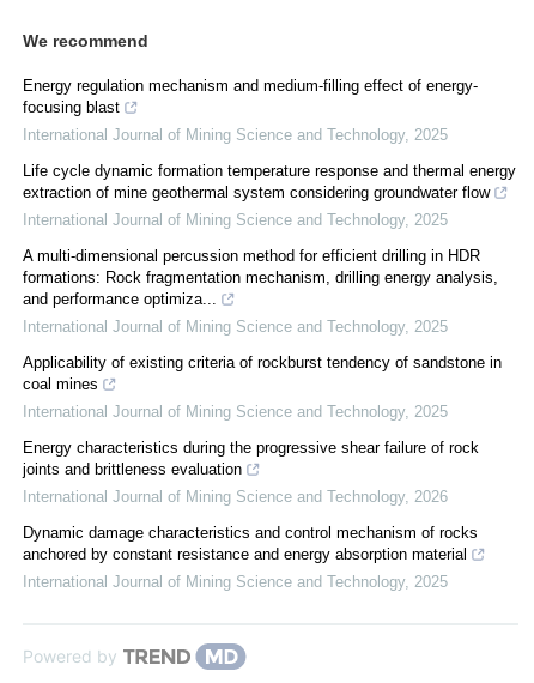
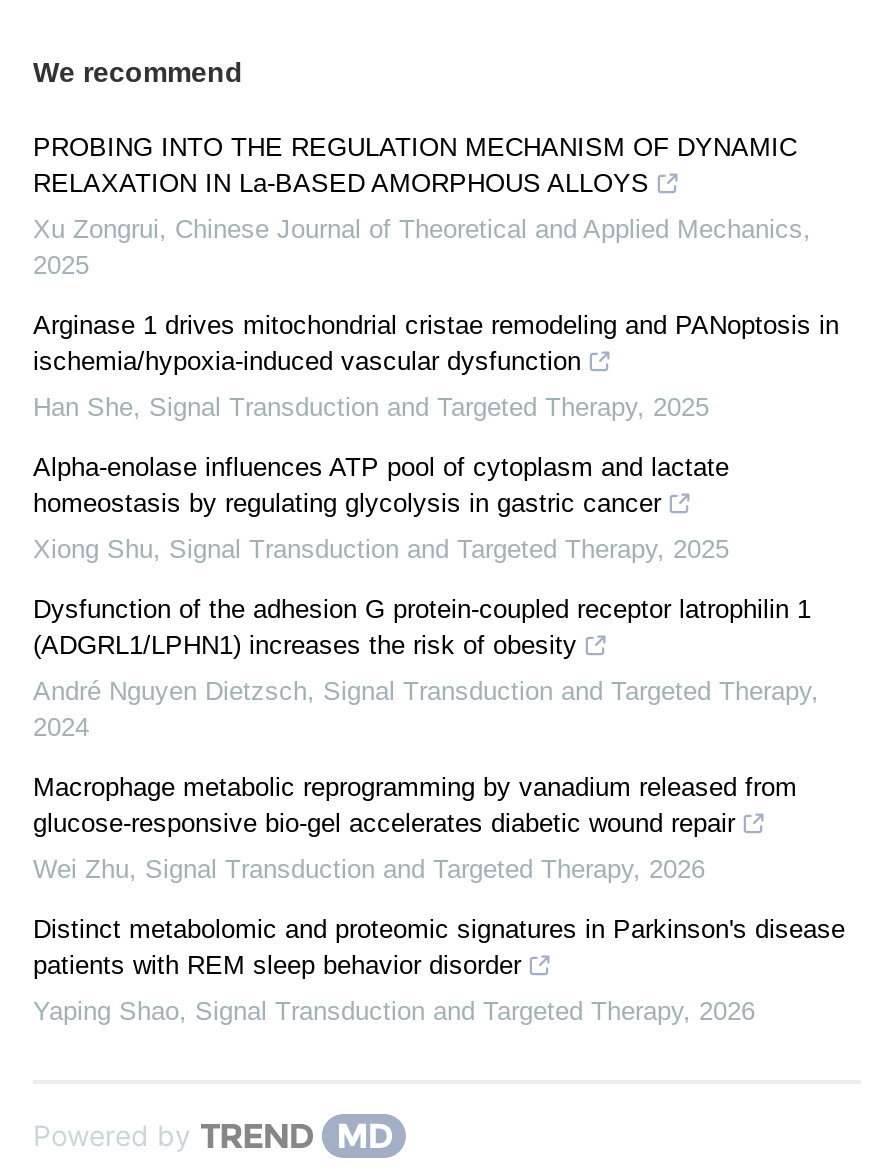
- Energy regulation mechanism and medium-filling effect of energy-
- focusing blast
+ PROBING INTO THE REGULATION MECHANISM OF DYNAMIC
+ RELAXATION IN La-BASED AMORPHOUS ALLOYS

- International Journal of Mining Science and Technology, 2025
+ Xu Zongrui, Chinese Journal of Theoretical and Applied Mechanics,
+ 2025

- Life cycle dynamic formation temperature response and thermal energy
- extraction of mine geothermal system considering groundwater flow
+ Arginase 1 drives mitochondrial cristae remodeling and PANoptosis in
+ ischemia/hypoxia-induced vascular dysfunction

- International Journal of Mining Science and Technology, 2025
+ Han She, Signal Transduction and Targeted Therapy, 2025

- A multi-dimensional percussion method for efficient drilling in HDR
- formations: Rock fragmentation mechanism, drilling energy analysis,
- and performance optimiza...
+ Alpha-enolase influences ATP pool of cytoplasm and lactate
+ homeostasis by regulating glycolysis in gastric cancer

- International Journal of Mining Science and Technology, 2025
+ Xiong Shu, Signal Transduction and Targeted Therapy, 2025

- Applicability of existing criteria of rockburst tendency of sandstone in
- coal mines
+ Dysfunction of the adhesion G protein-coupled receptor latrophilin 1
+ (ADGRL1/LPHN1) increases the risk of obesity

- International Journal of Mining Science and Technology, 2025
+ André Nguyen Dietzsch, Signal Transduction and Targeted Therapy,
+ 2024

- Energy characteristics during the progressive shear failure of rock
- joints and brittleness evaluation
+ Macrophage metabolic reprogramming by vanadium released from
+ glucose-responsive bio-gel accelerates diabetic wound repair

- International Journal of Mining Science and Technology, 2026
+ Wei Zhu, Signal Transduction and Targeted Therapy, 2026

- Dynamic damage characteristics and control mechanism of rocks
- anchored by constant resistance and energy absorption material
+ Distinct metabolomic and proteomic signatures in Parkinson's disease
+ patients with REM sleep behavior disorder

- International Journal of Mining Science and Technology, 2025
+ Yaping Shao, Signal Transduction and Targeted Therapy, 2026
